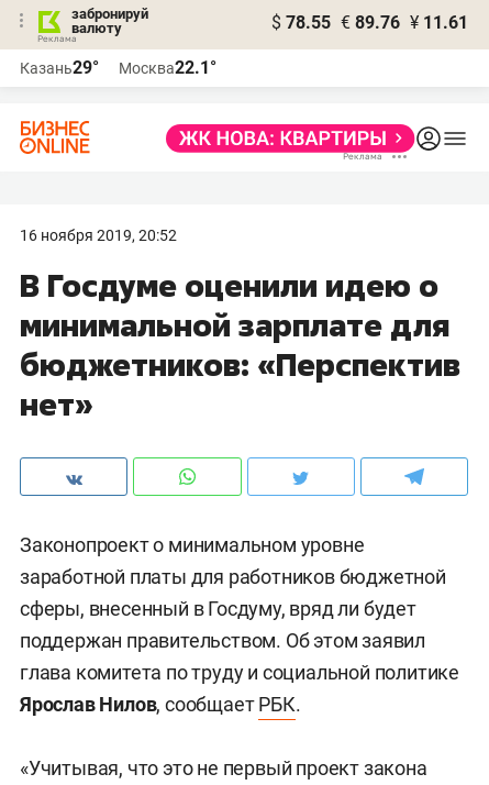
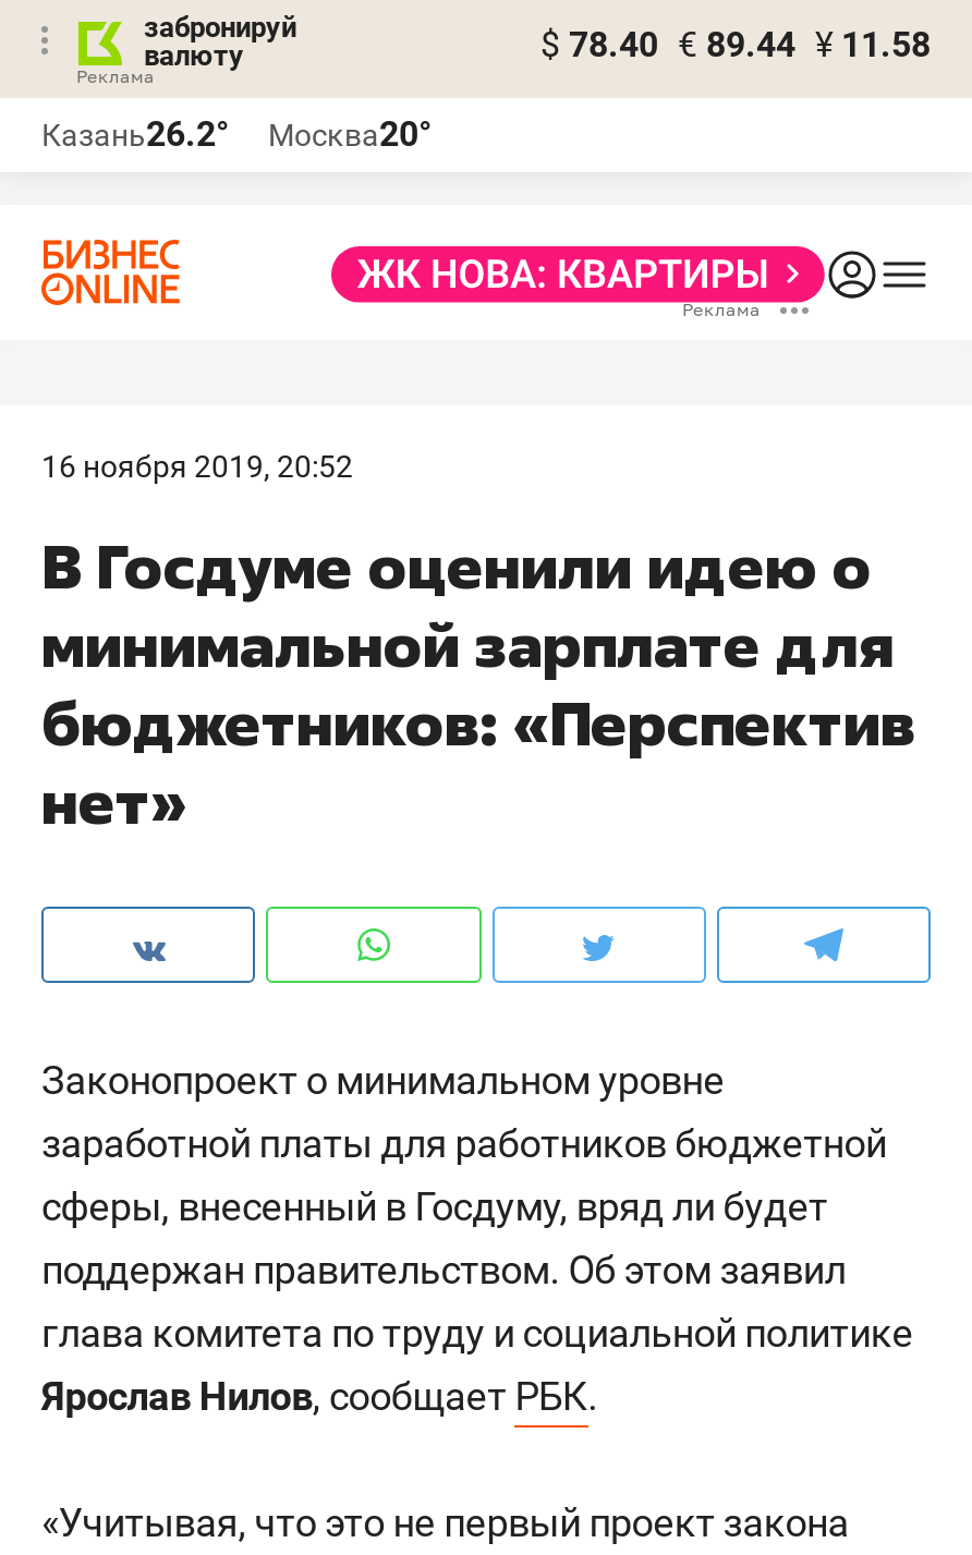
- $ 78.55 € 89.76 ¥ 11.61
+ $ 78.40 € 89.44 ¥ 11.58

- Казань29°
+ Казань26.2°

- Москва22.1°
+ Москва20°
